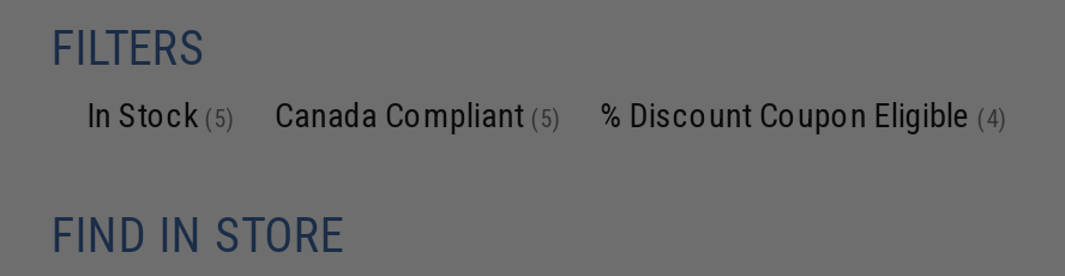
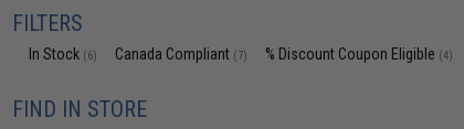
- In Stock (5)
+ In Stock (6)

- Canada Compliant (5)
+ Canada Compliant (7)
